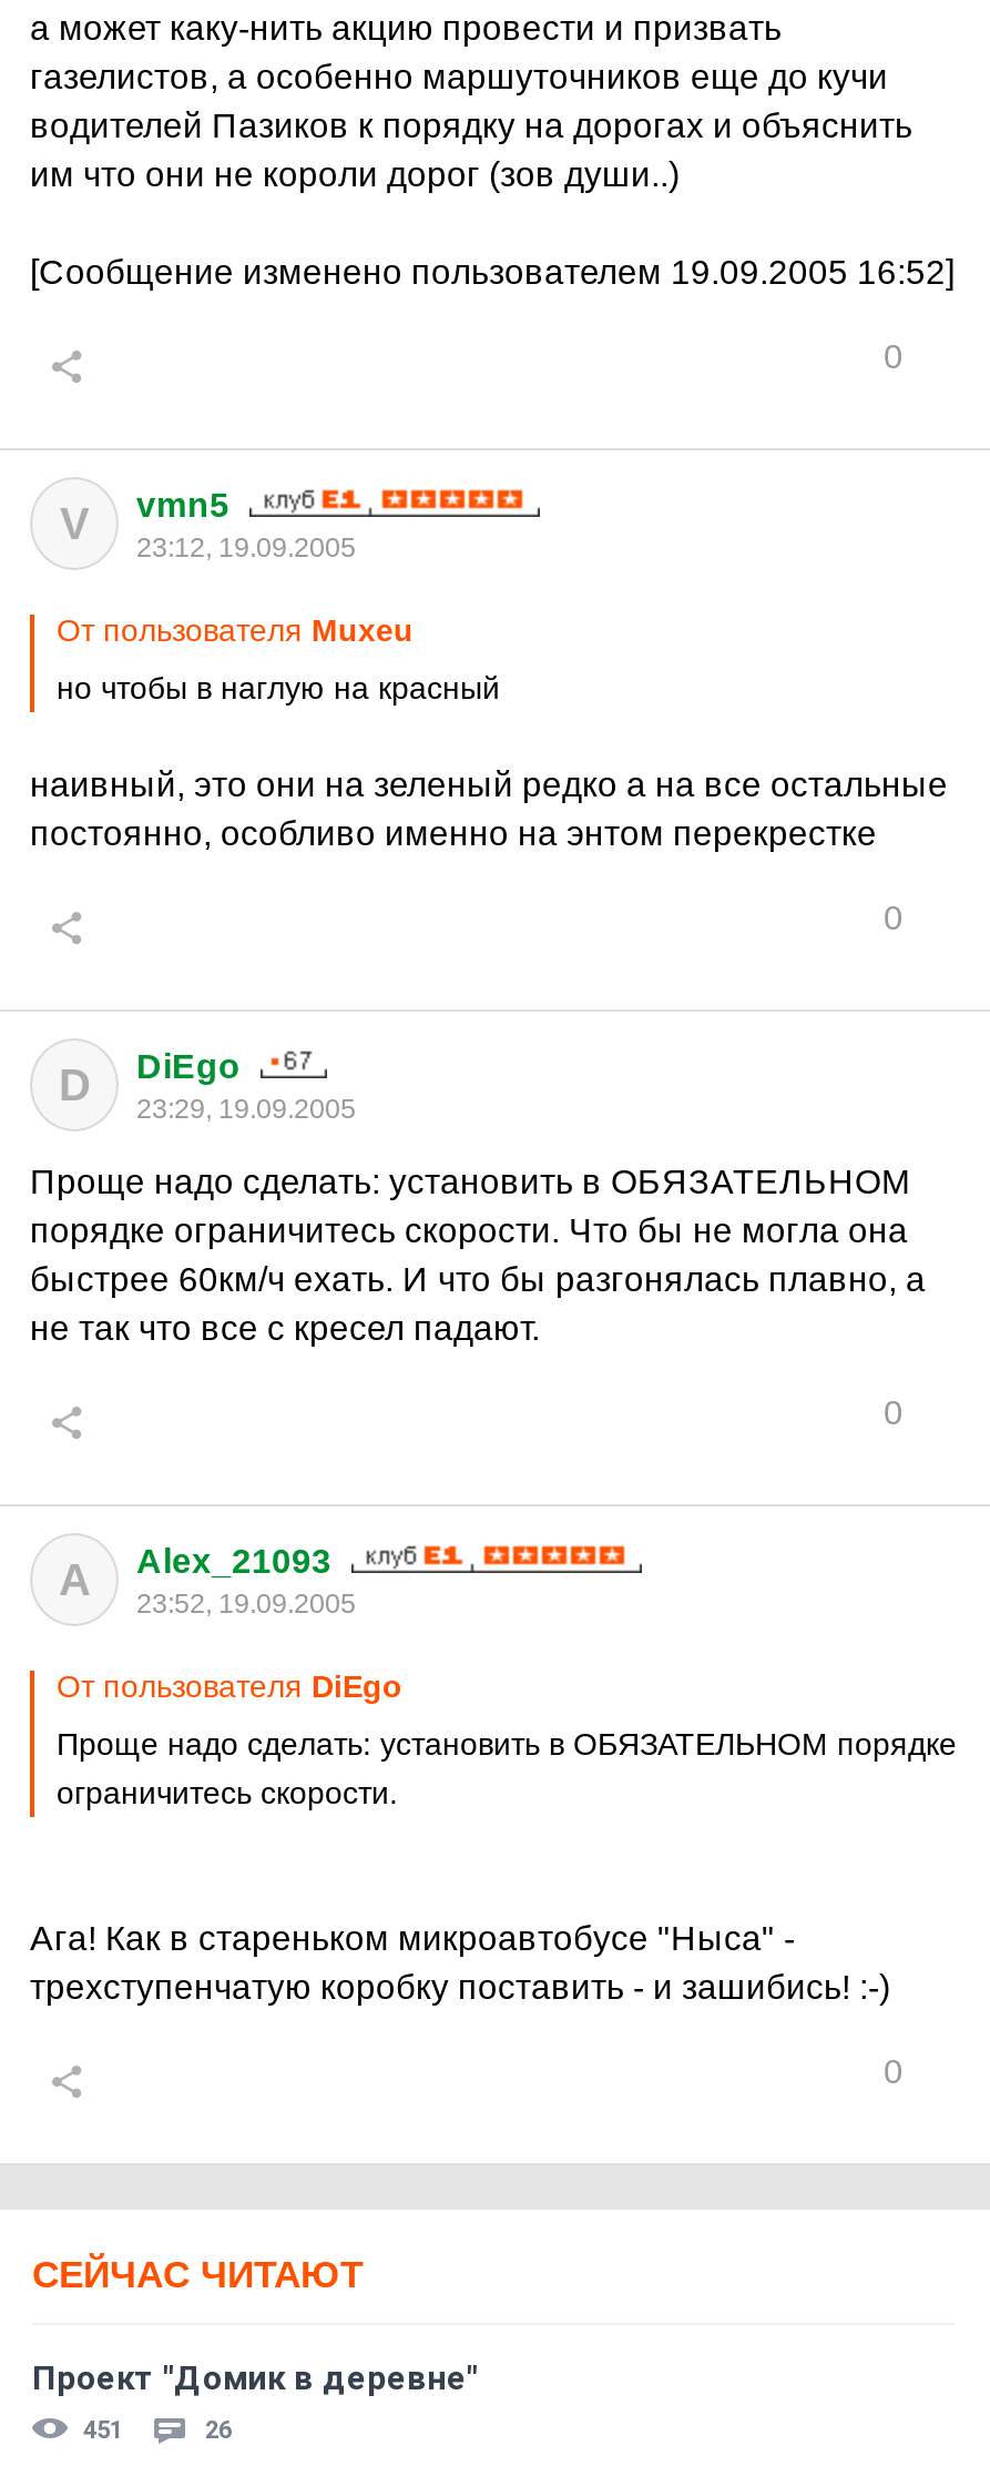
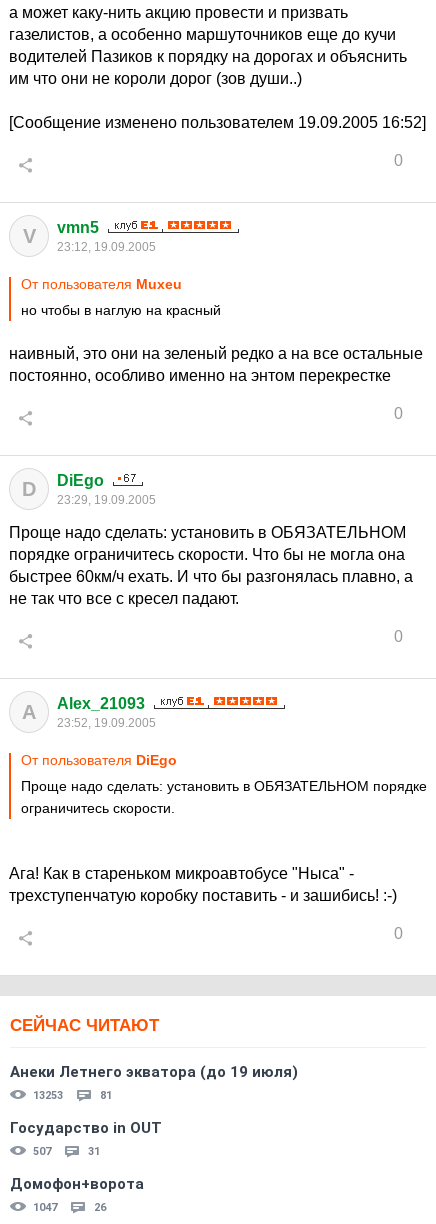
- Проект "Домик в деревне"
- 451
+ Анеки Летнего экватора (до 19 июля)
+ 13253
+ 81
+ Государство in OUT
+ 507
+ 31
+ Домофон+ворота
+ 1047
